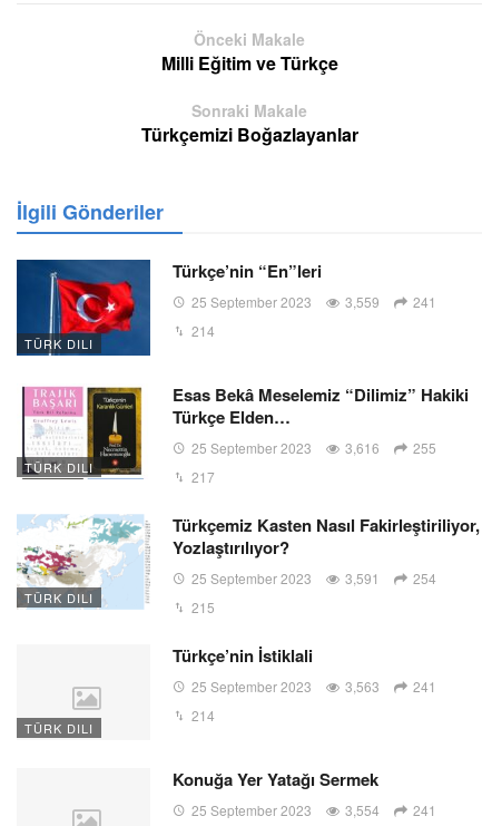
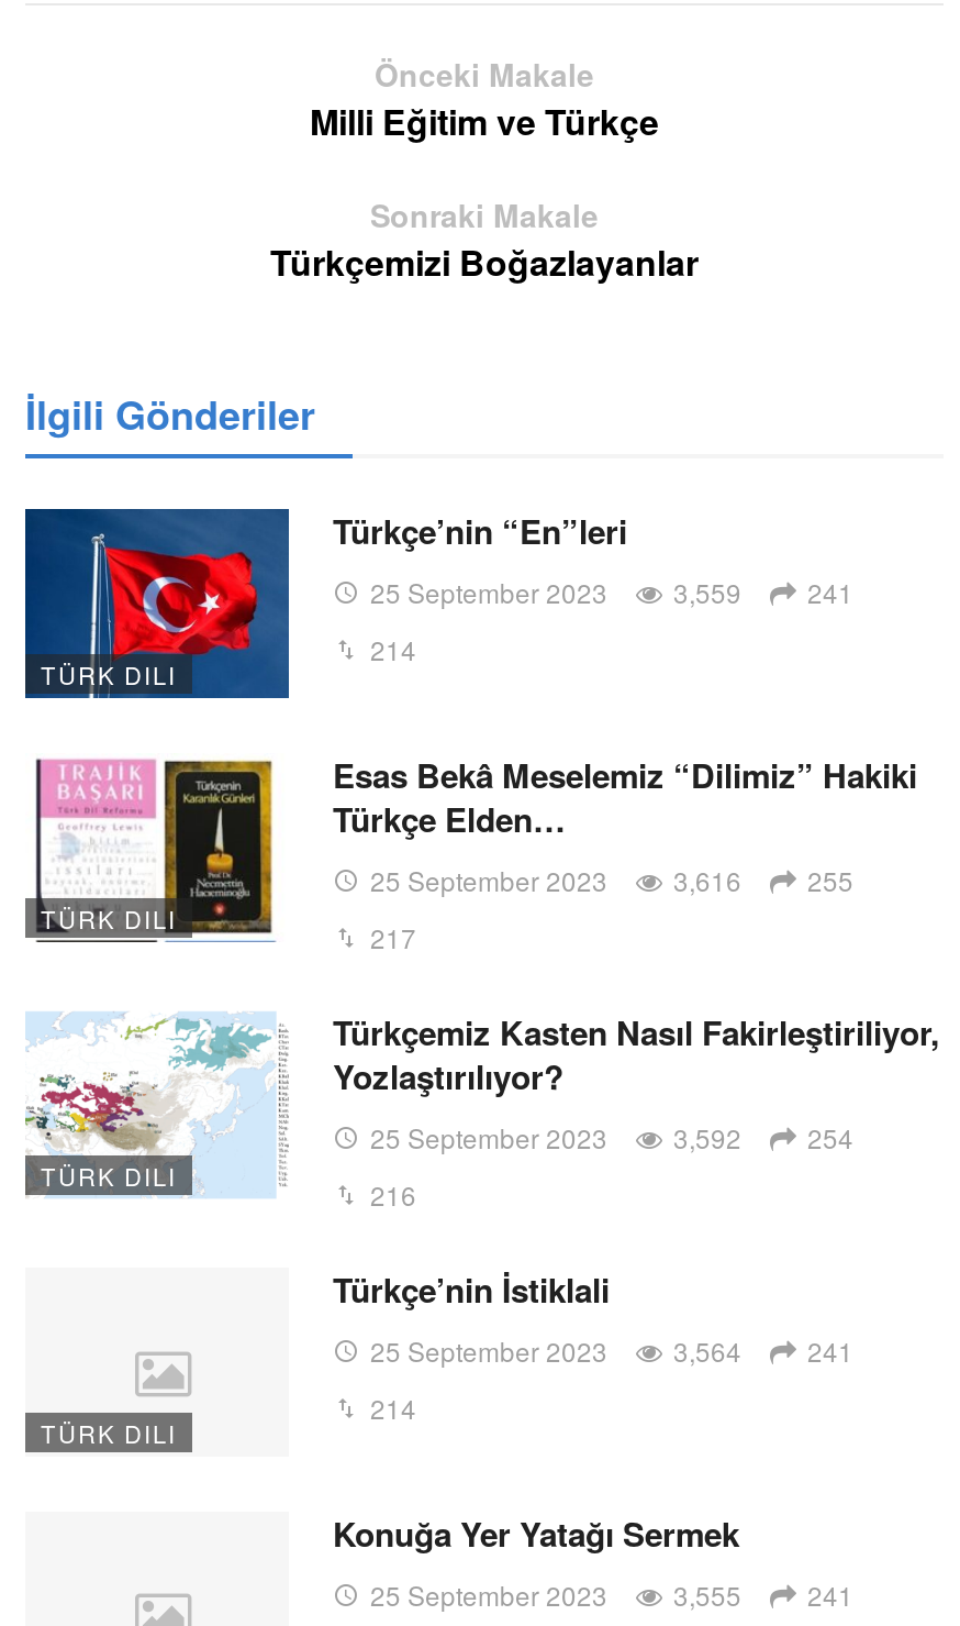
- 25 September 2023 3,591 254
+ 25 September 2023 3,592 254

- 215
+ 216

- 25 September 2023 3,563 241
+ 25 September 2023 3,564 241

- 25 September 2023 3,554 241
+ 25 September 2023 3,555 241
